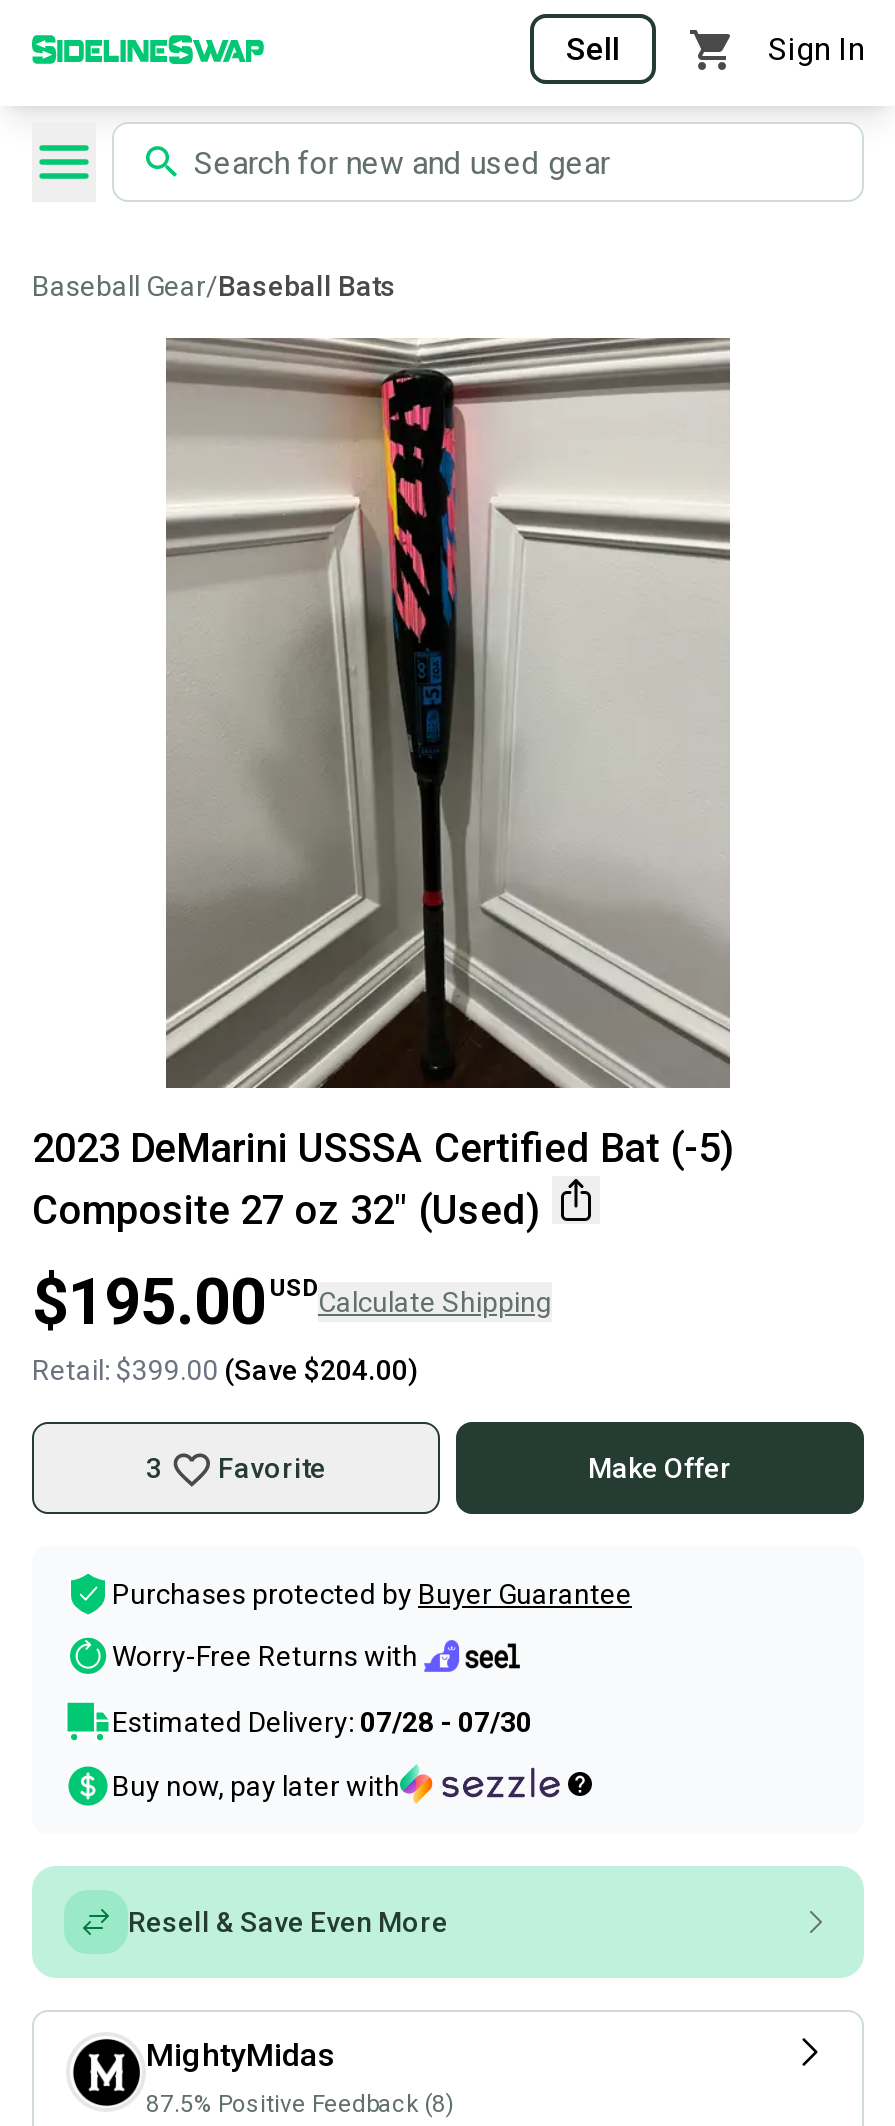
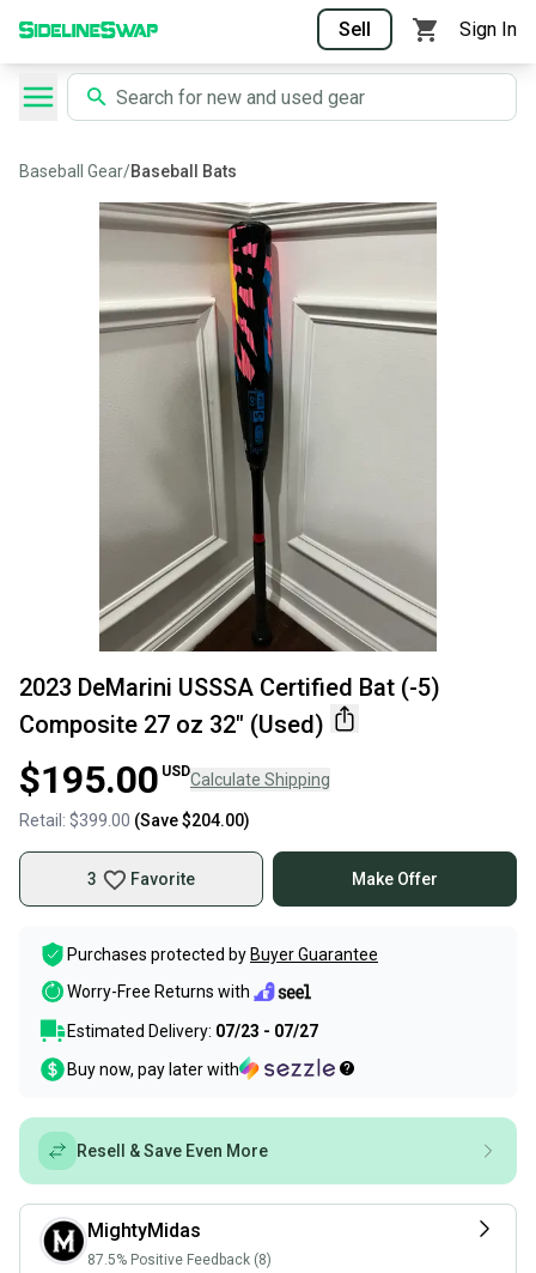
- Estimated Delivery: 07/28 - 07/30
+ Estimated Delivery: 07/23 - 07/27
